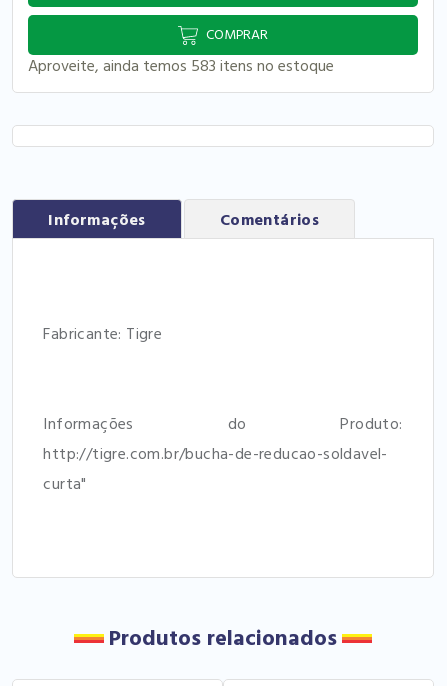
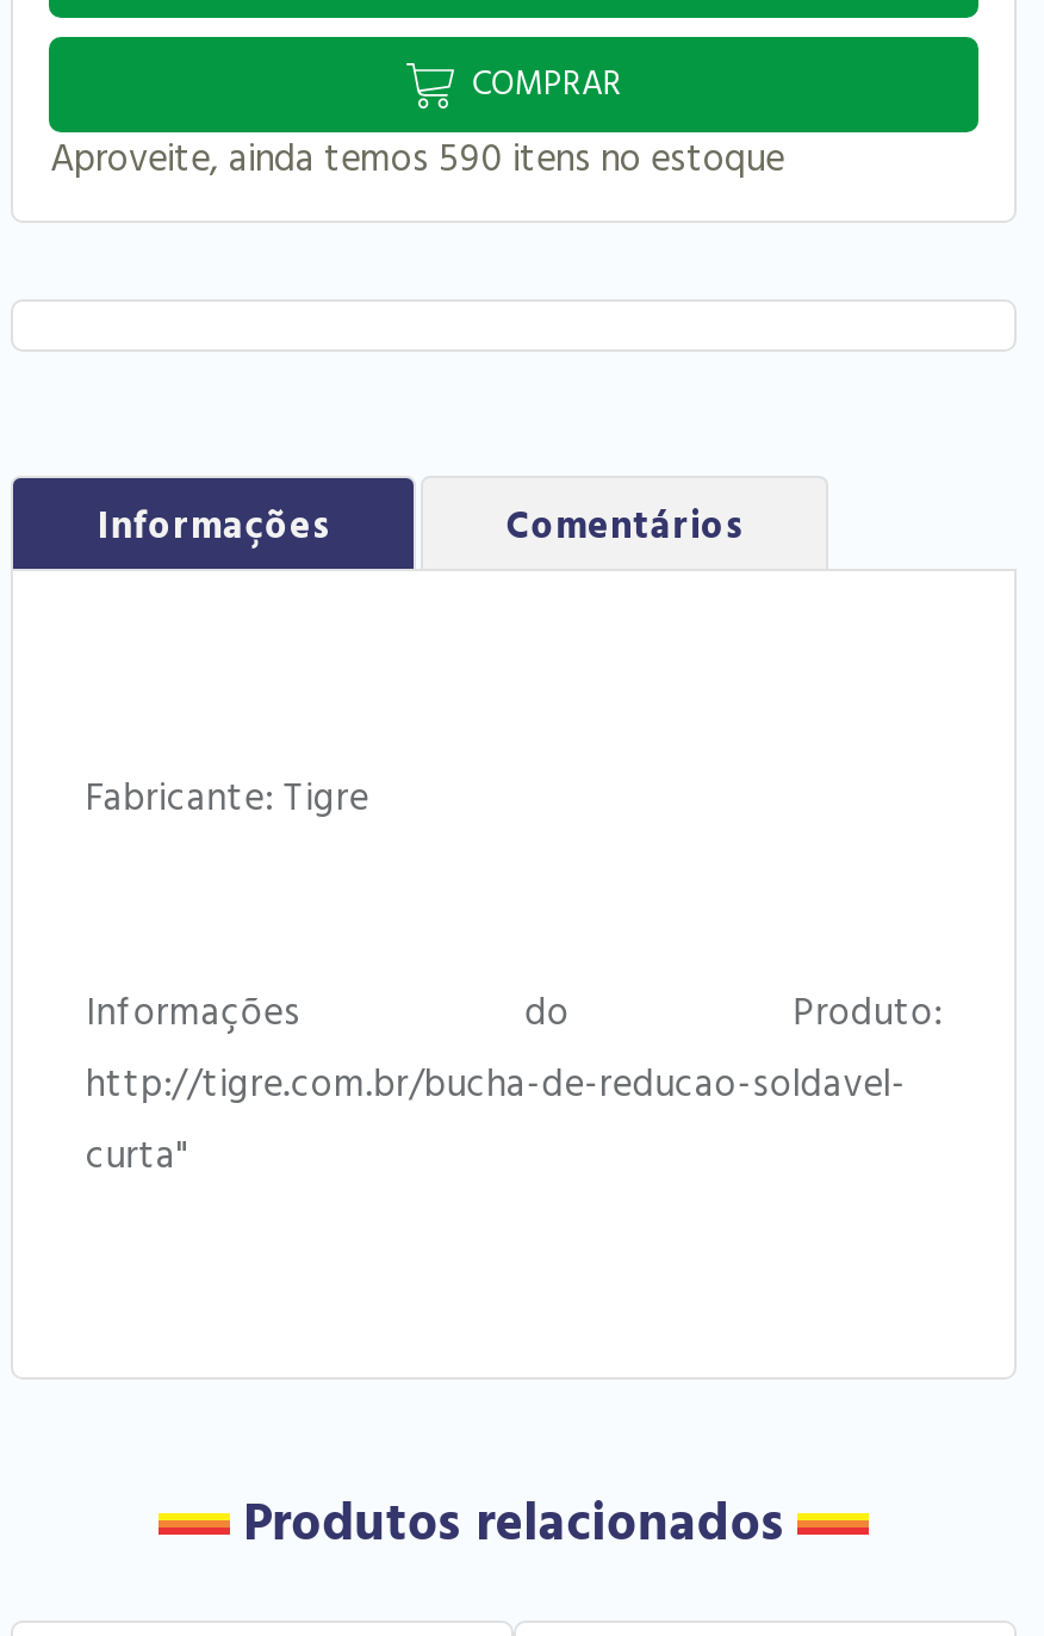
- Aproveite, ainda temos 583 itens no estoque
+ Aproveite, ainda temos 590 itens no estoque
